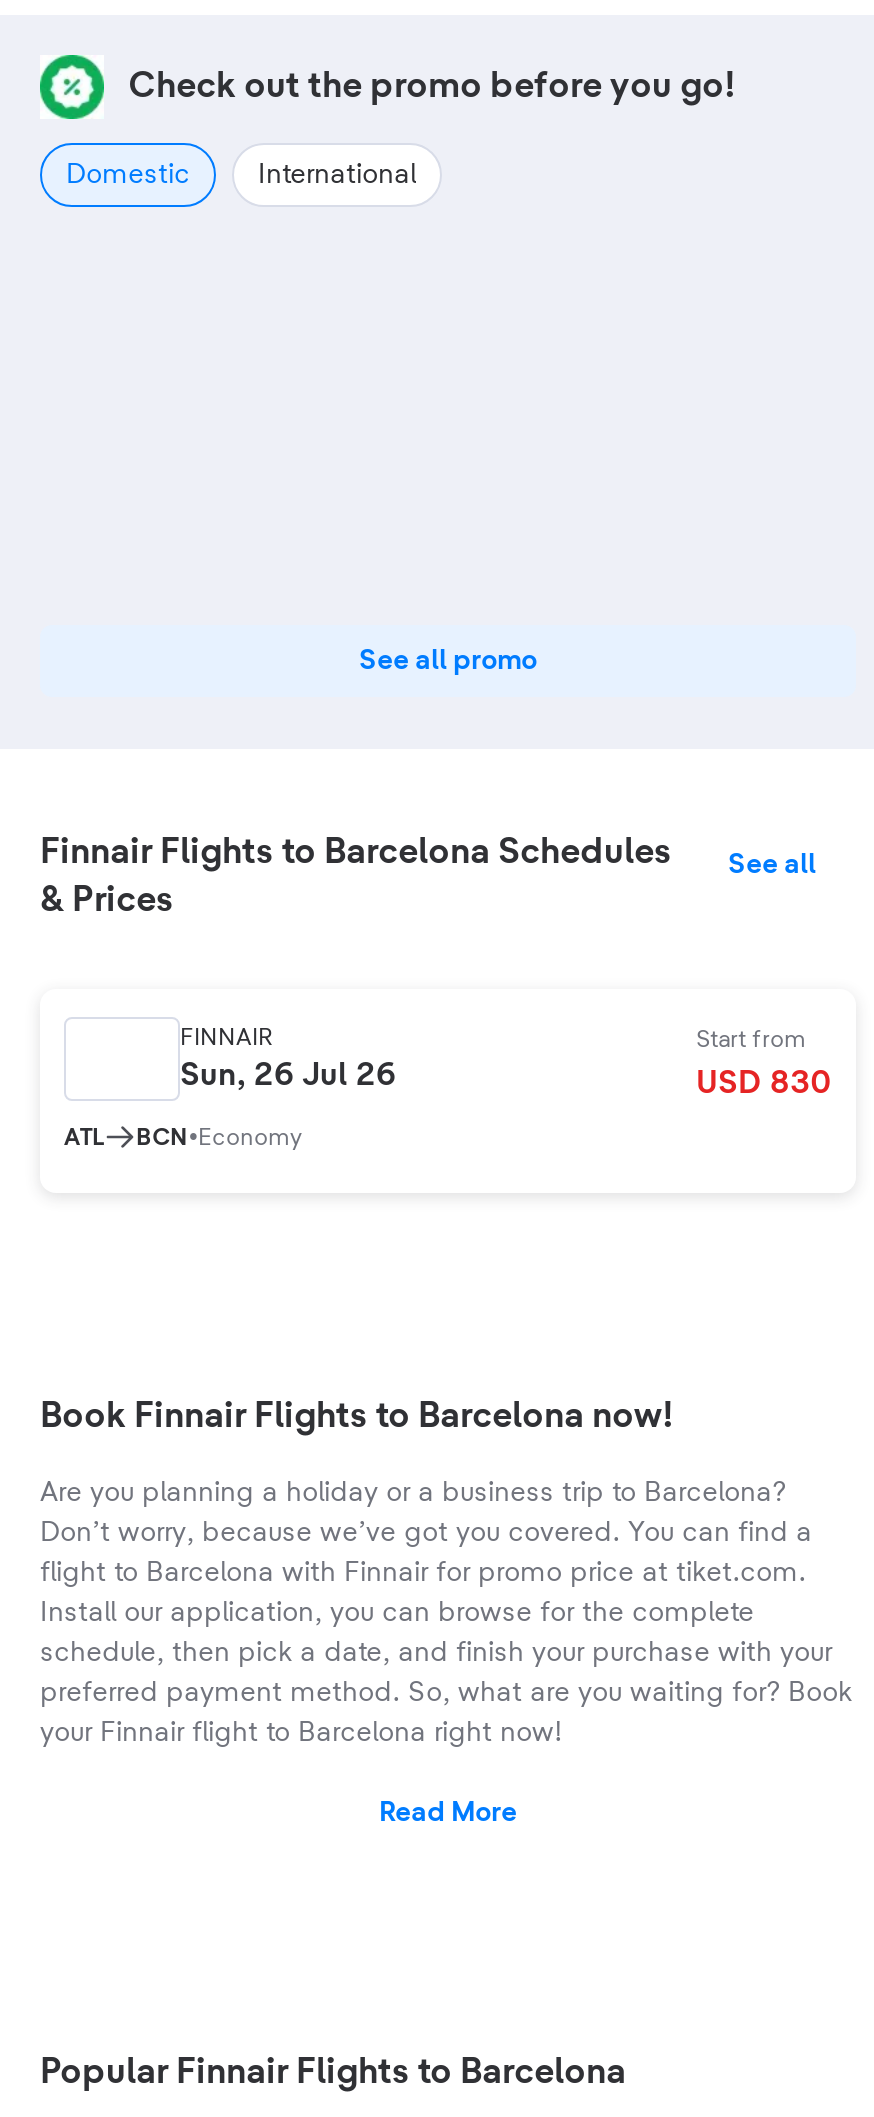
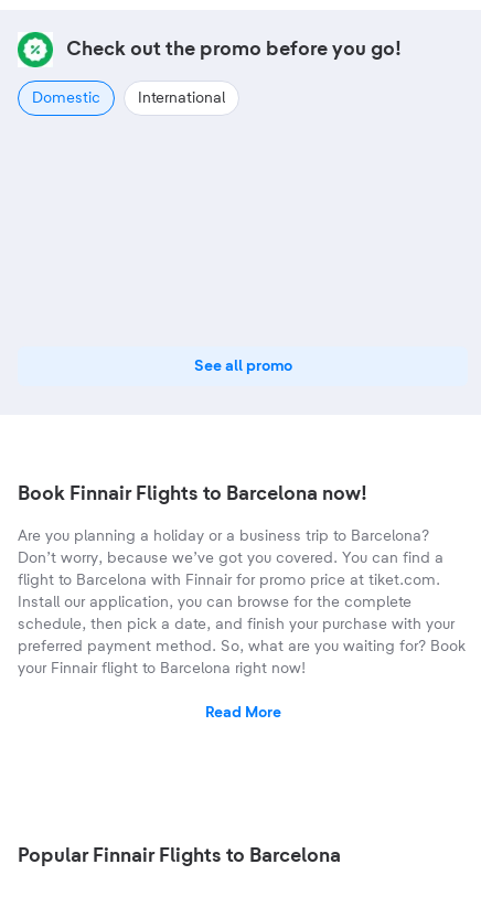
- Finnair Flights to Barcelona Schedules
- & Prices

- See all

- Start from
- USD 830
- ATL
- BCN•Economy

- FINNAIR
- Sun, 26 Jul 26
